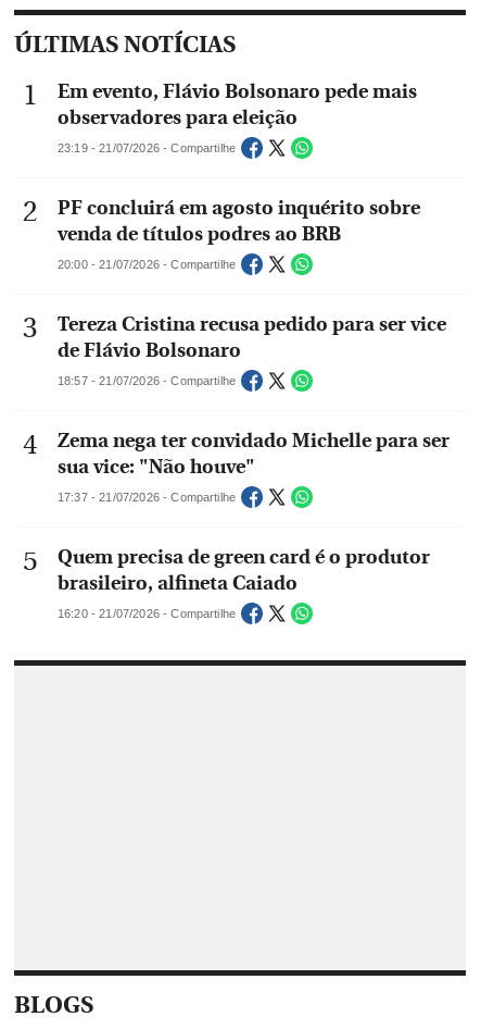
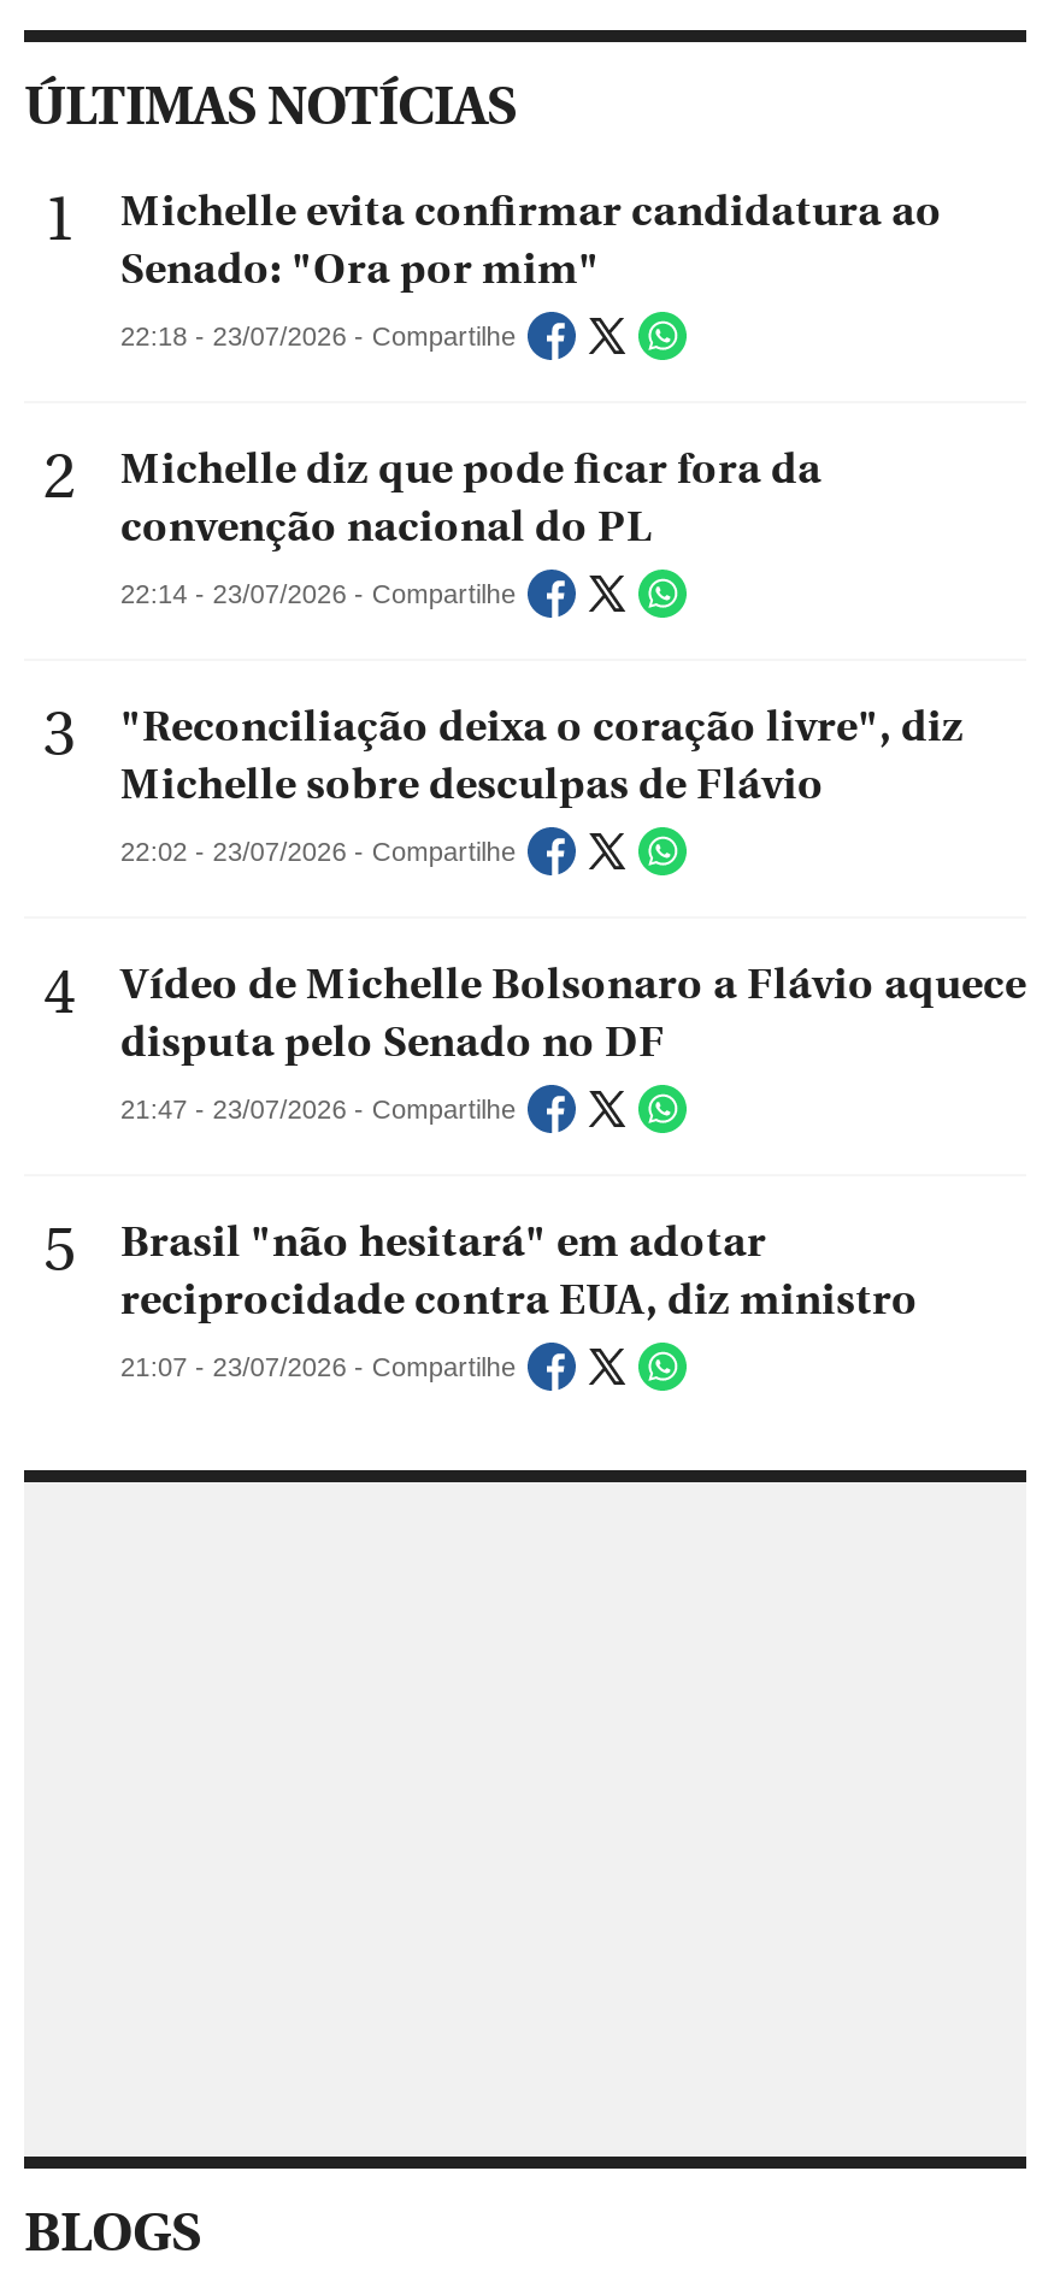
- Em evento, Flávio Bolsonaro pede mais
- observadores para eleição
+ Michelle evita confirmar candidatura ao
+ Senado: "Ora por mim"

- 23:19 - 21/07/2026 - Compartilhe
+ 22:18 - 23/07/2026 - Compartilhe

- PF concluirá em agosto inquérito sobre
- venda de títulos podres ao BRB
+ Michelle diz que pode ficar fora da
+ convenção nacional do PL

- 20:00 - 21/07/2026 - Compartilhe
+ 22:14 - 23/07/2026 - Compartilhe

- Tereza Cristina recusa pedido para ser vice
- de Flávio Bolsonaro
+ "Reconciliação deixa o coração livre", diz
+ Michelle sobre desculpas de Flávio

- 18:57 - 21/07/2026 - Compartilhe
+ 22:02 - 23/07/2026 - Compartilhe

- Zema nega ter convidado Michelle para ser
- sua vice: "Não houve"
+ Vídeo de Michelle Bolsonaro a Flávio aquece
+ disputa pelo Senado no DF

- 17:37 - 21/07/2026 - Compartilhe
+ 21:47 - 23/07/2026 - Compartilhe

- Quem precisa de green card é o produtor
- brasileiro, alfineta Caiado
+ Brasil "não hesitará" em adotar
+ reciprocidade contra EUA, diz ministro

- 16:20 - 21/07/2026 - Compartilhe
+ 21:07 - 23/07/2026 - Compartilhe
